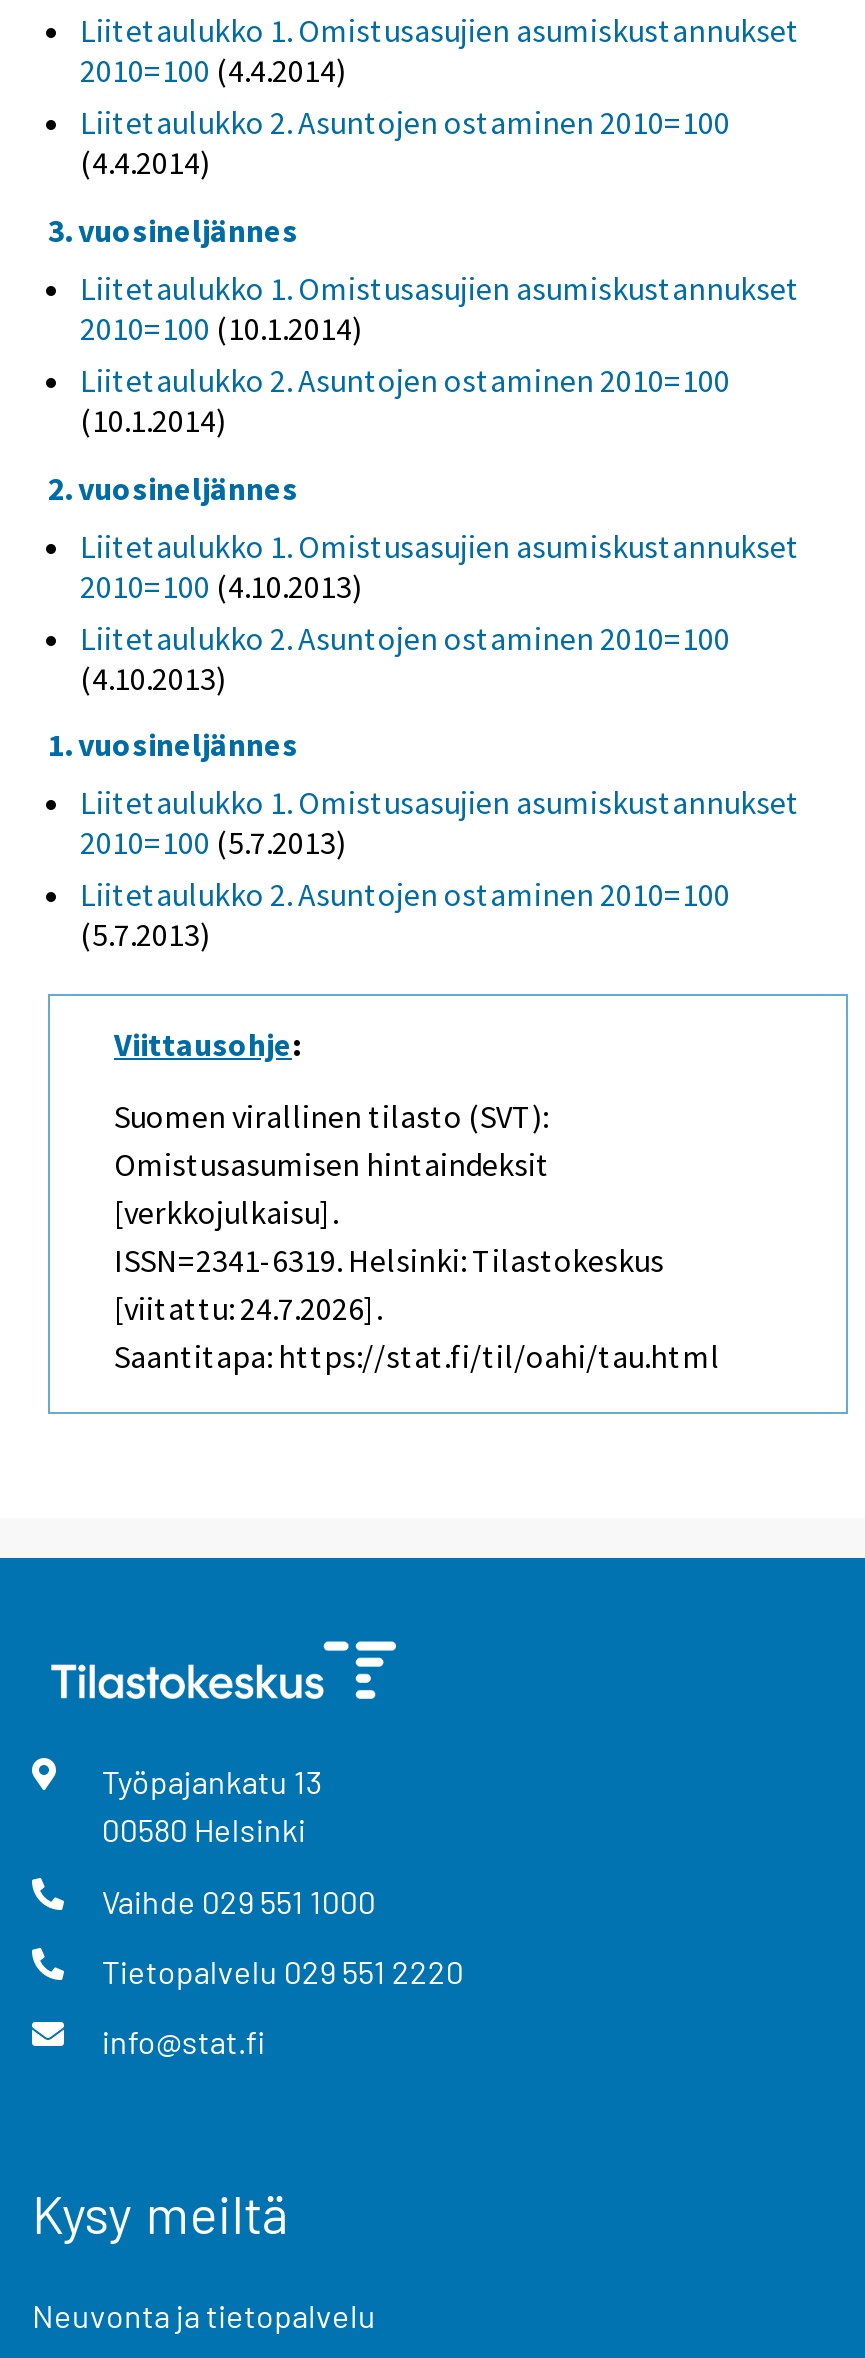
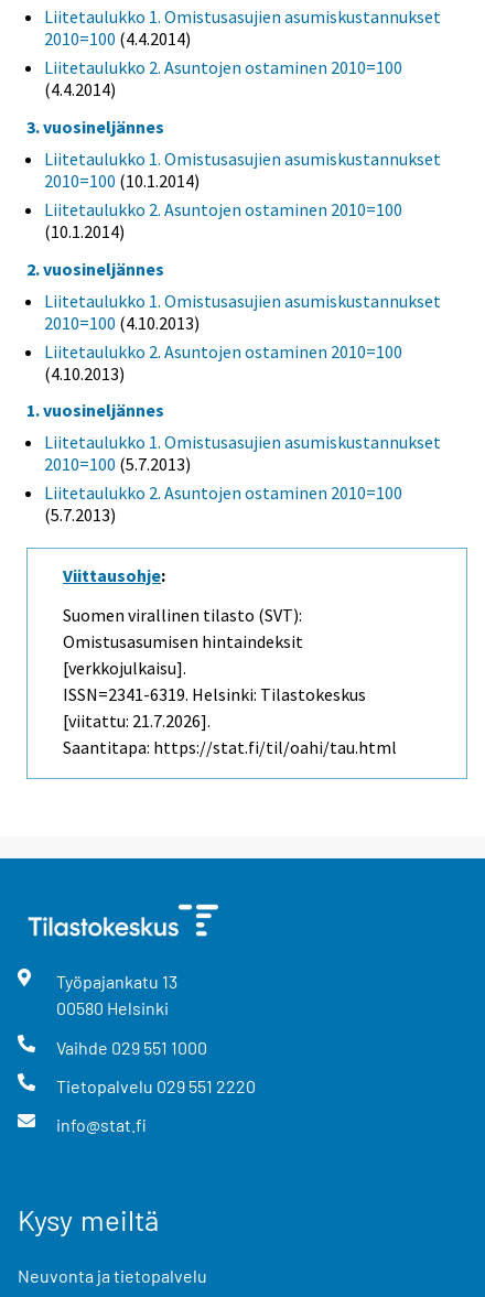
- [viitattu: 24.7.2026].
+ [viitattu: 21.7.2026].
